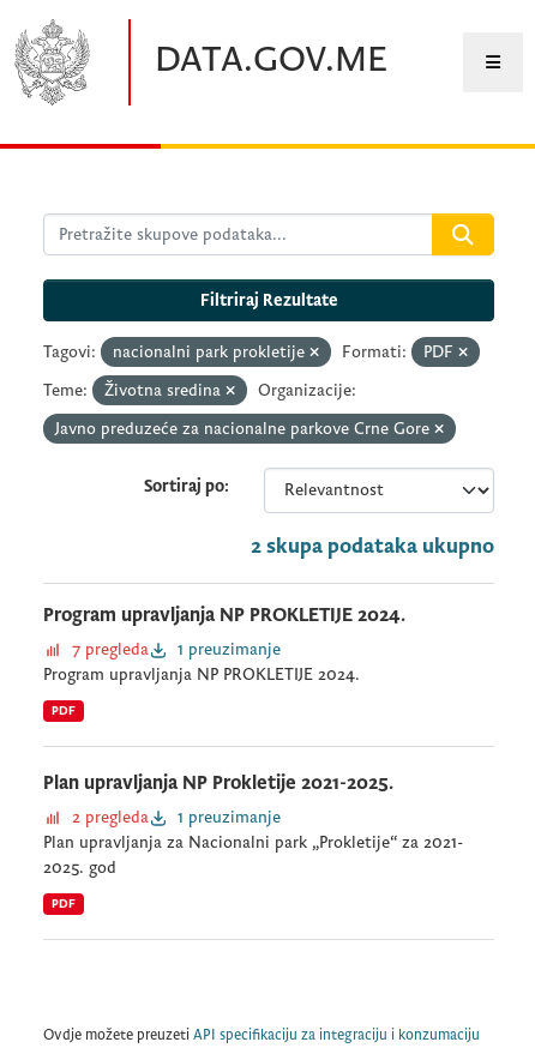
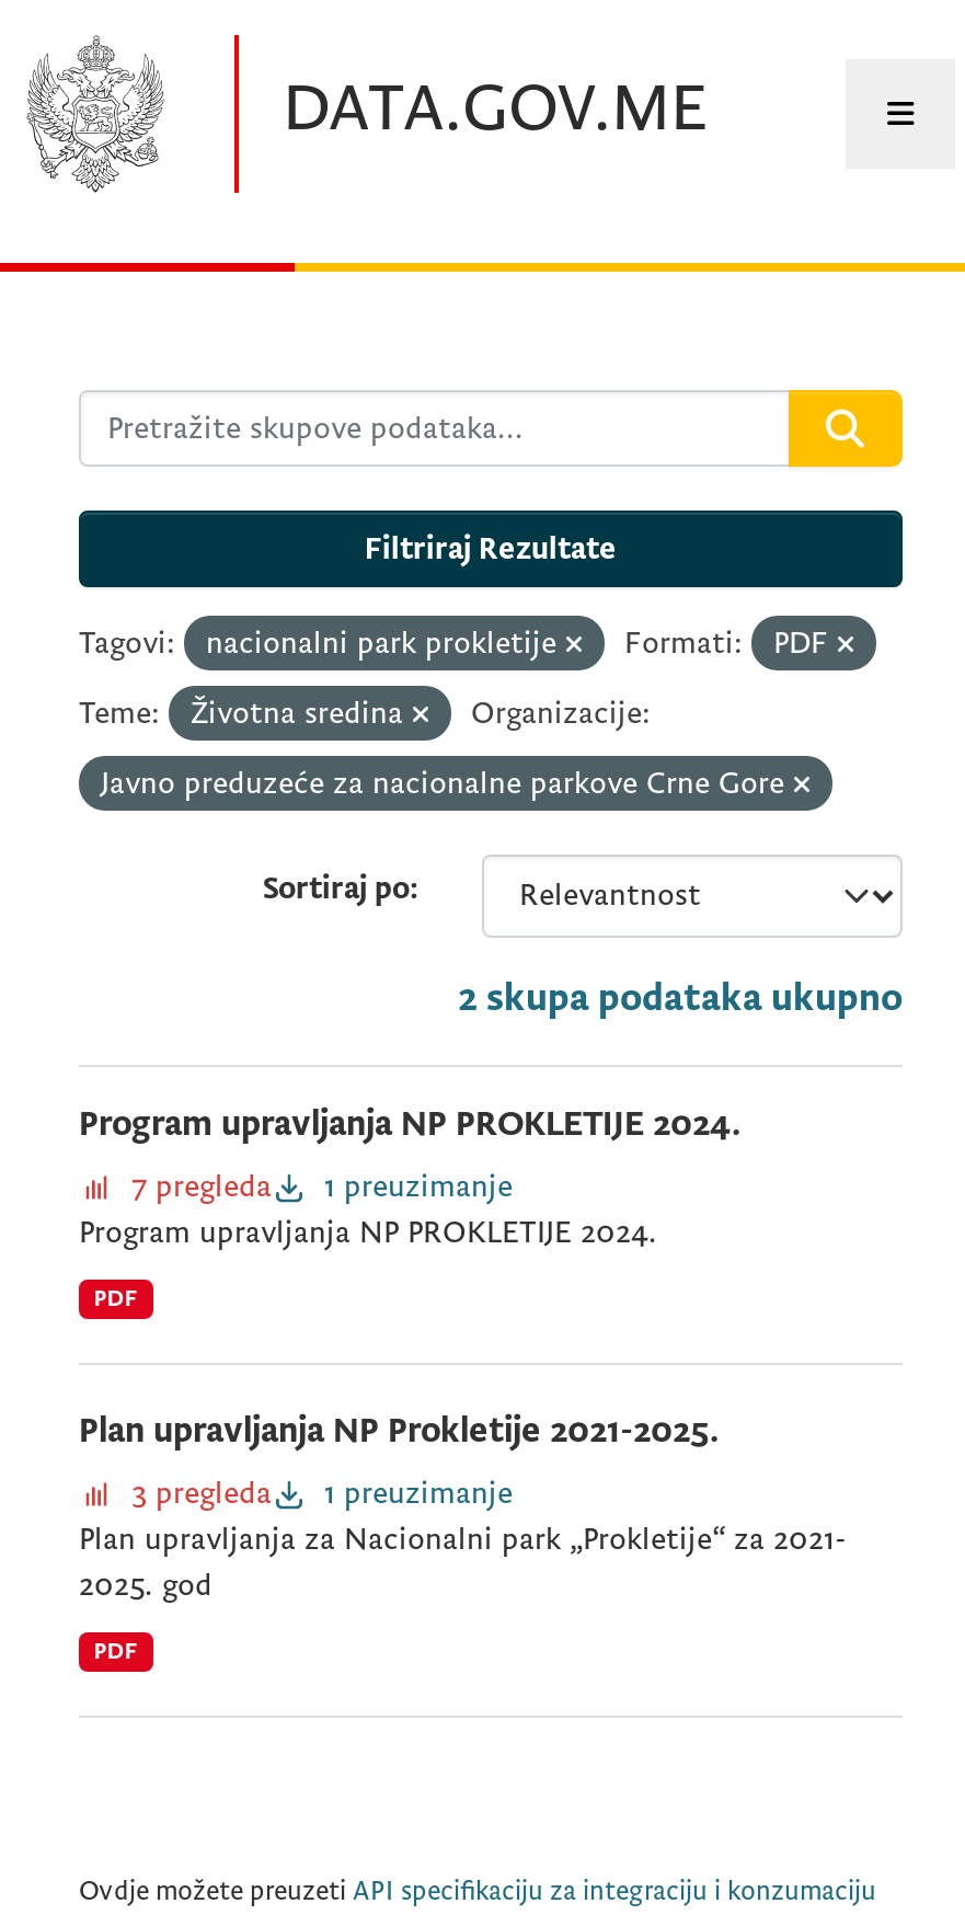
- 2 pregleda 1 preuzimanje
+ 3 pregleda 1 preuzimanje
